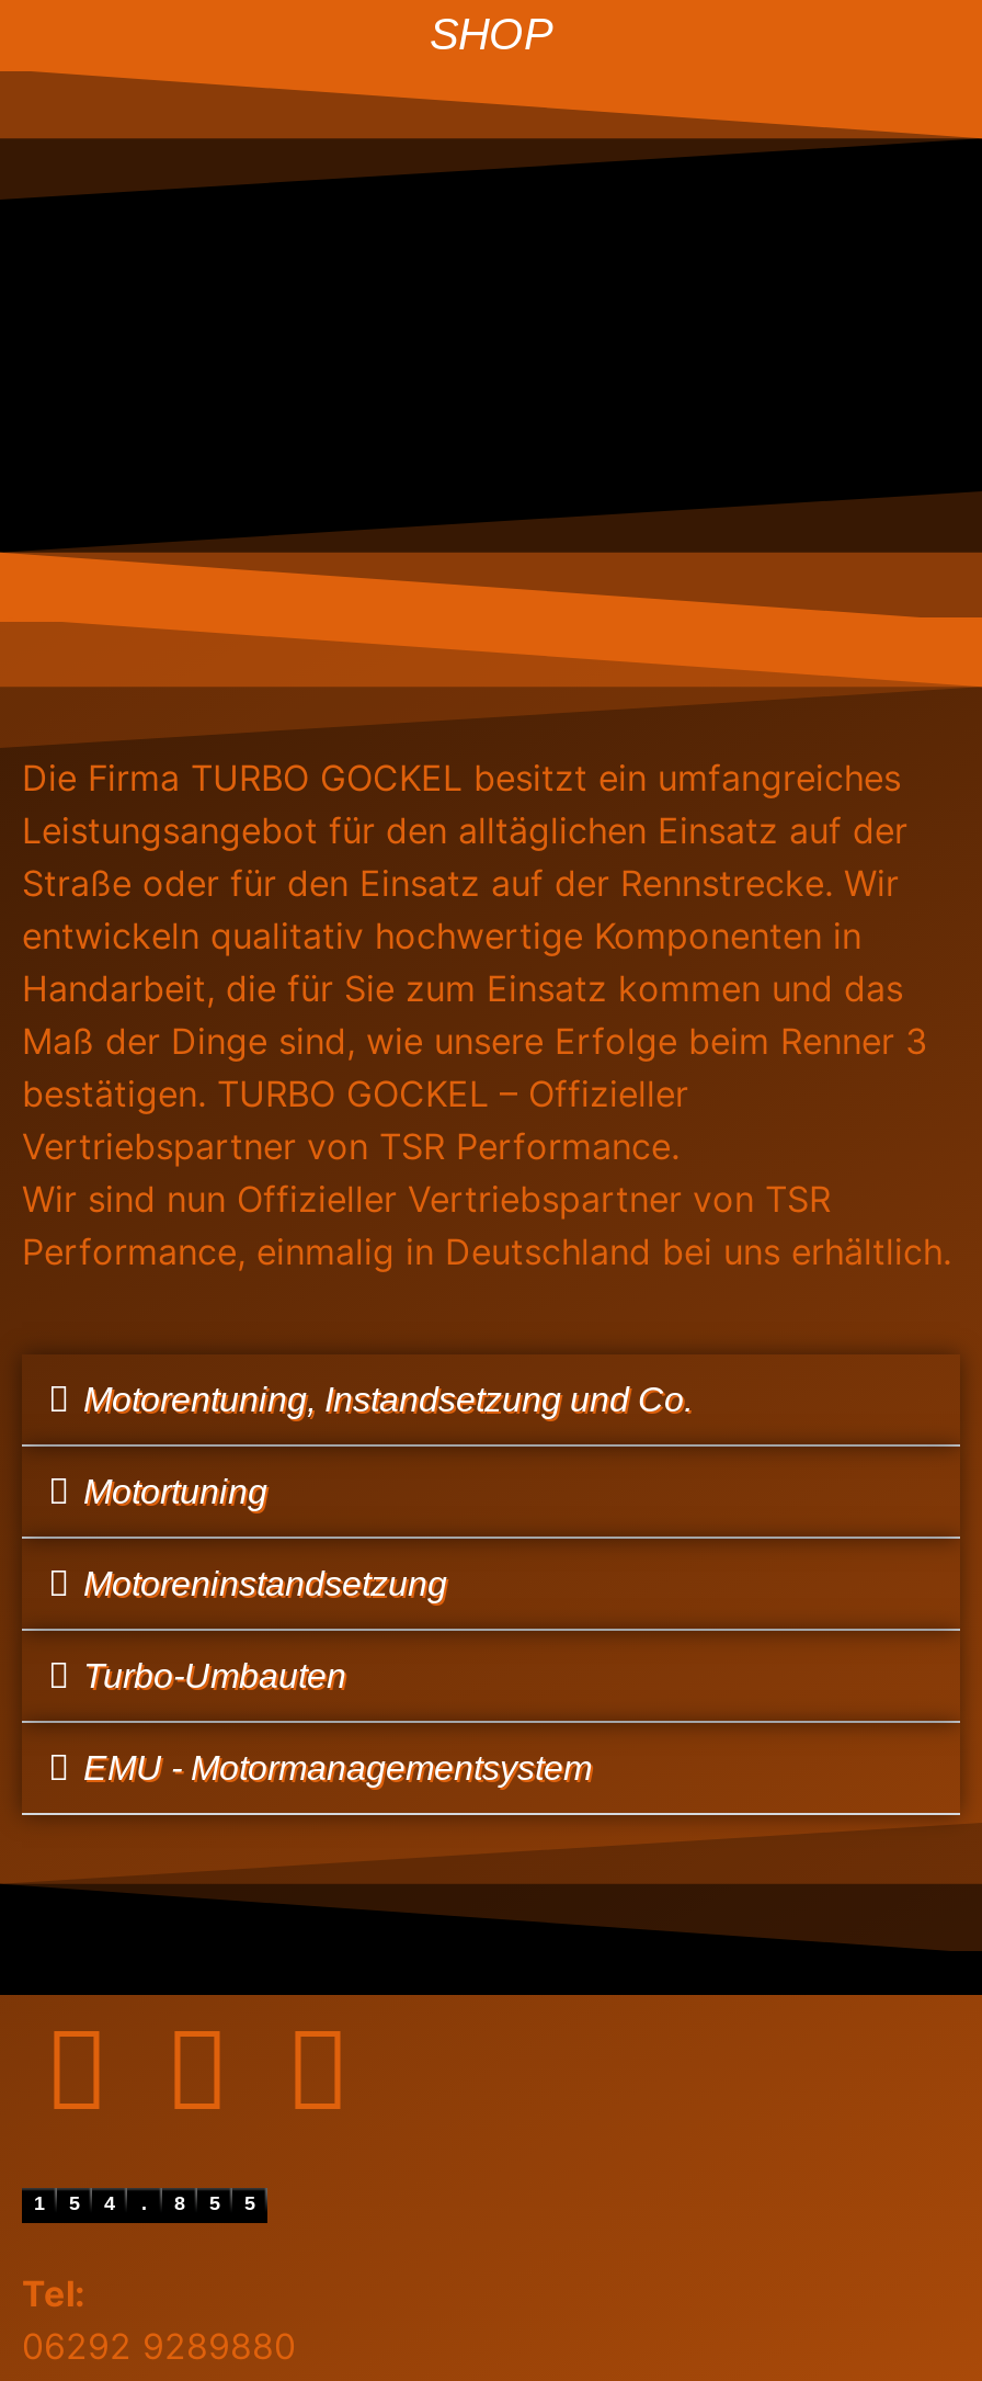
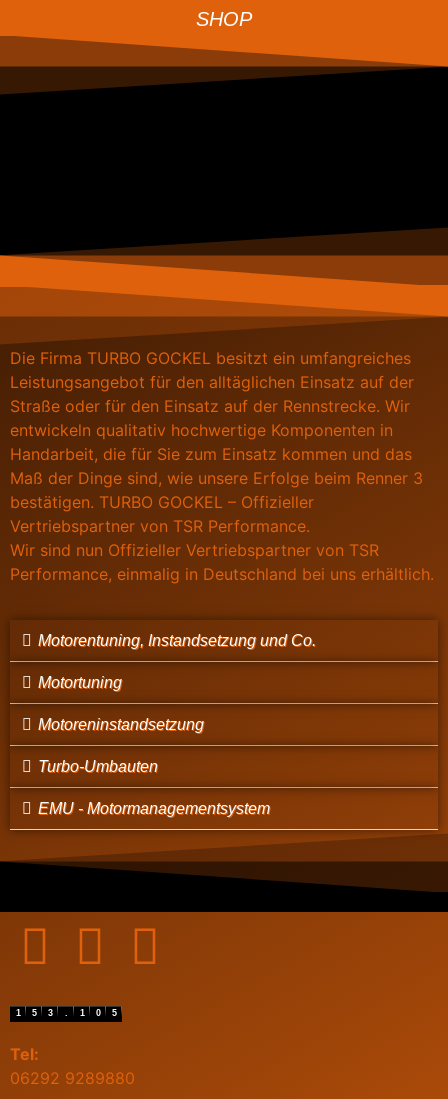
- 4
+ 3

- 8
+ 1

- 5
+ 0
